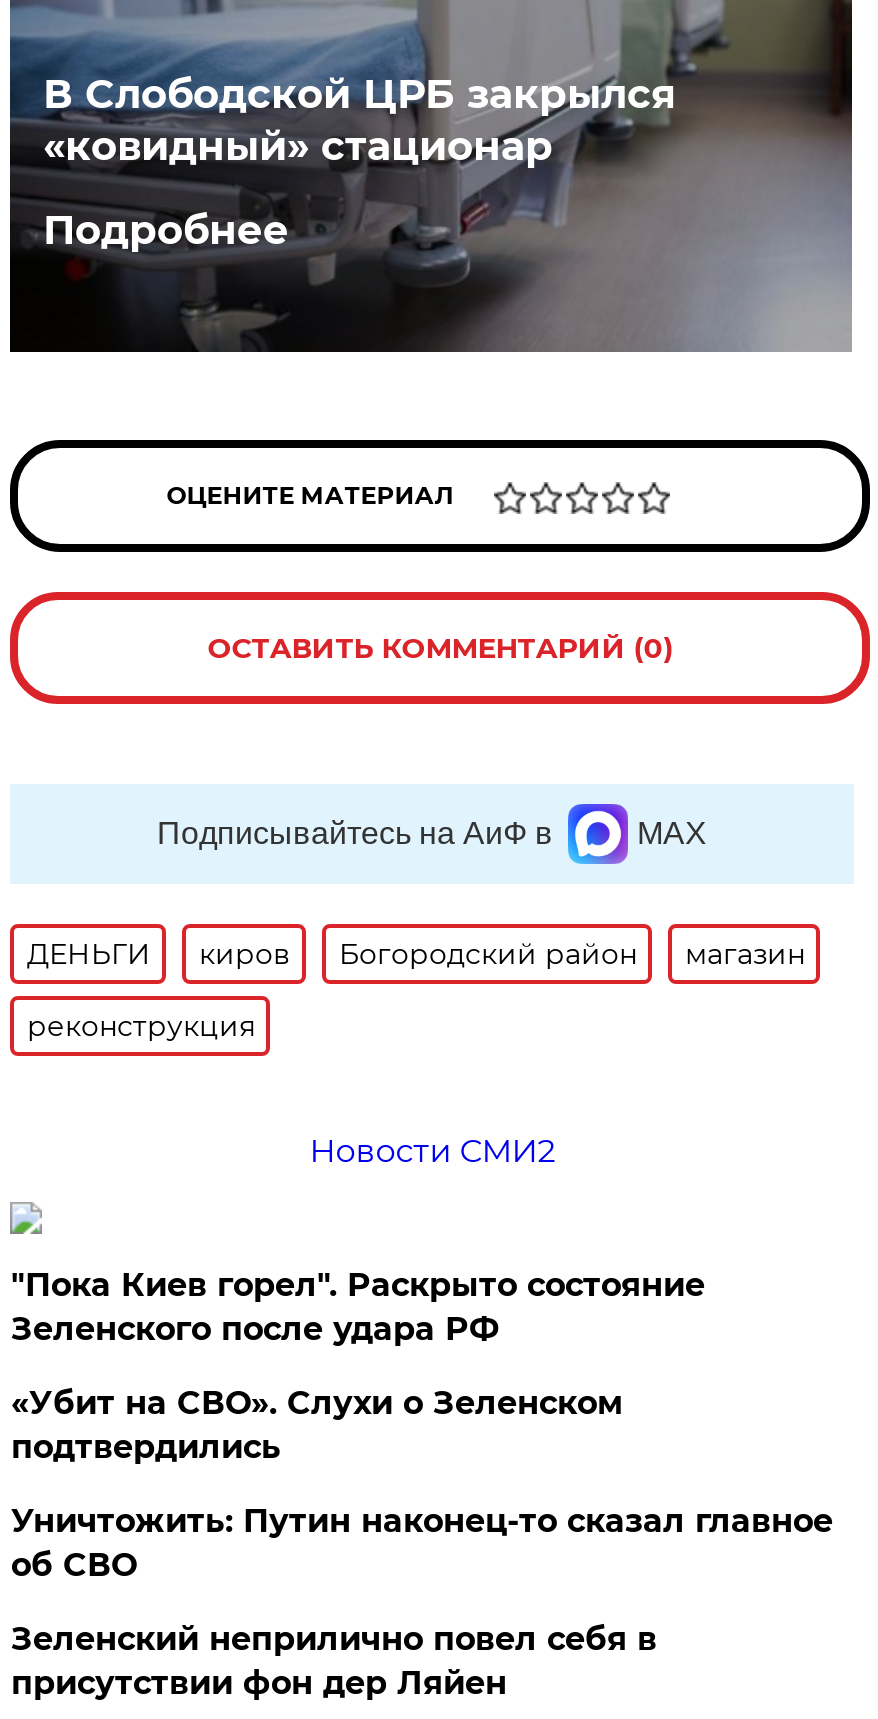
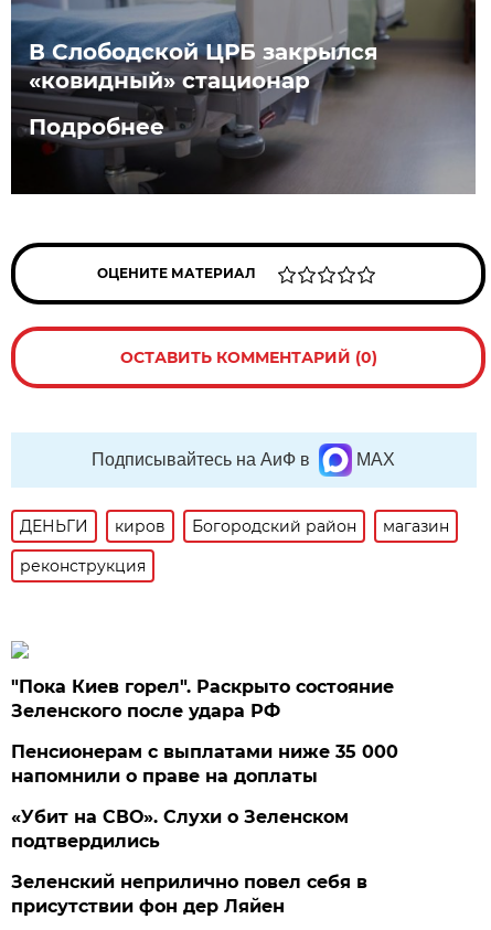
- Новости СМИ2

+ Пенсионерам с выплатами ниже 35 000
+ напомнили о праве на доплаты

moved down: «Убит на СВО». Слухи о Зеленском | подтвердились

- Уничтожить: Путин наконец-то сказал главное
- об СВО
